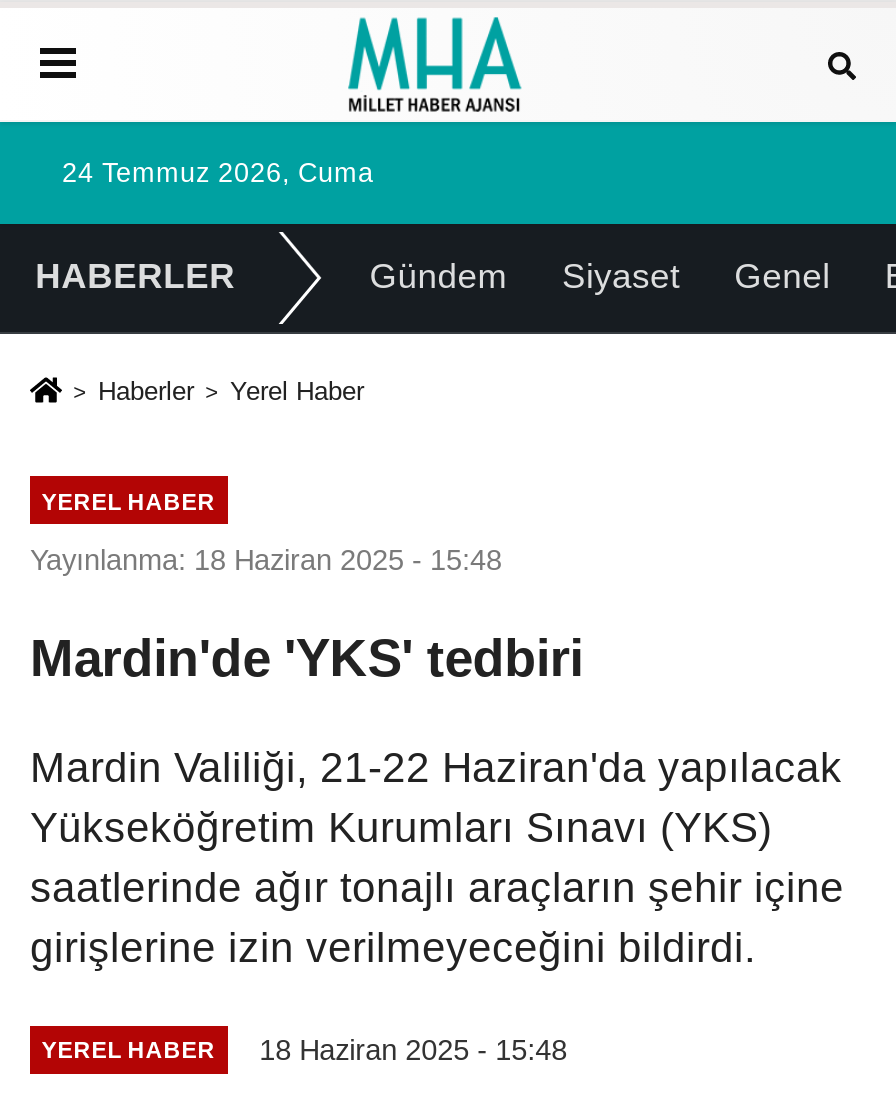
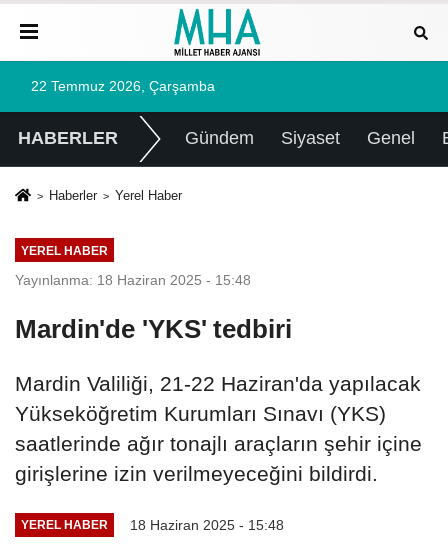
- 24 Temmuz 2026, Cuma
+ 22 Temmuz 2026, Çarşamba
